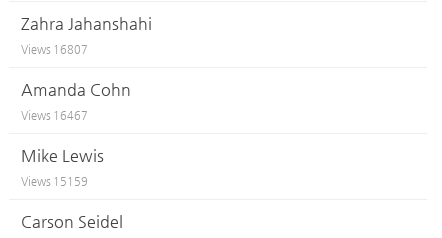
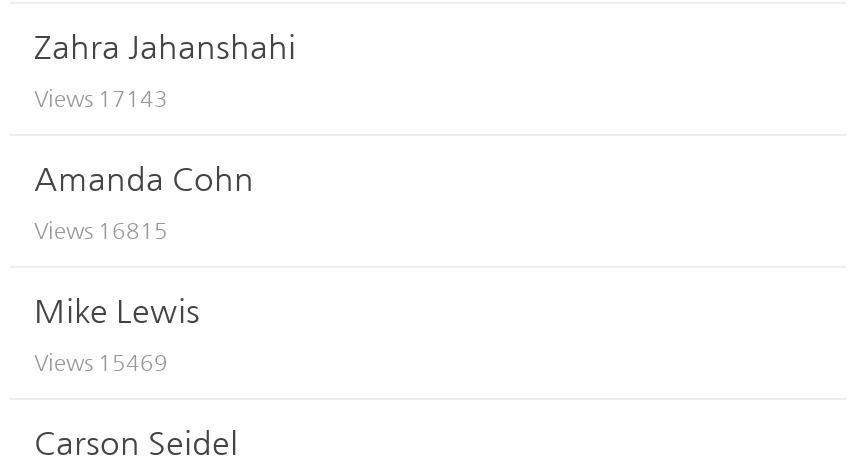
- Views 16807
+ Views 17143

- Views 16467
+ Views 16815

- Views 15159
+ Views 15469
